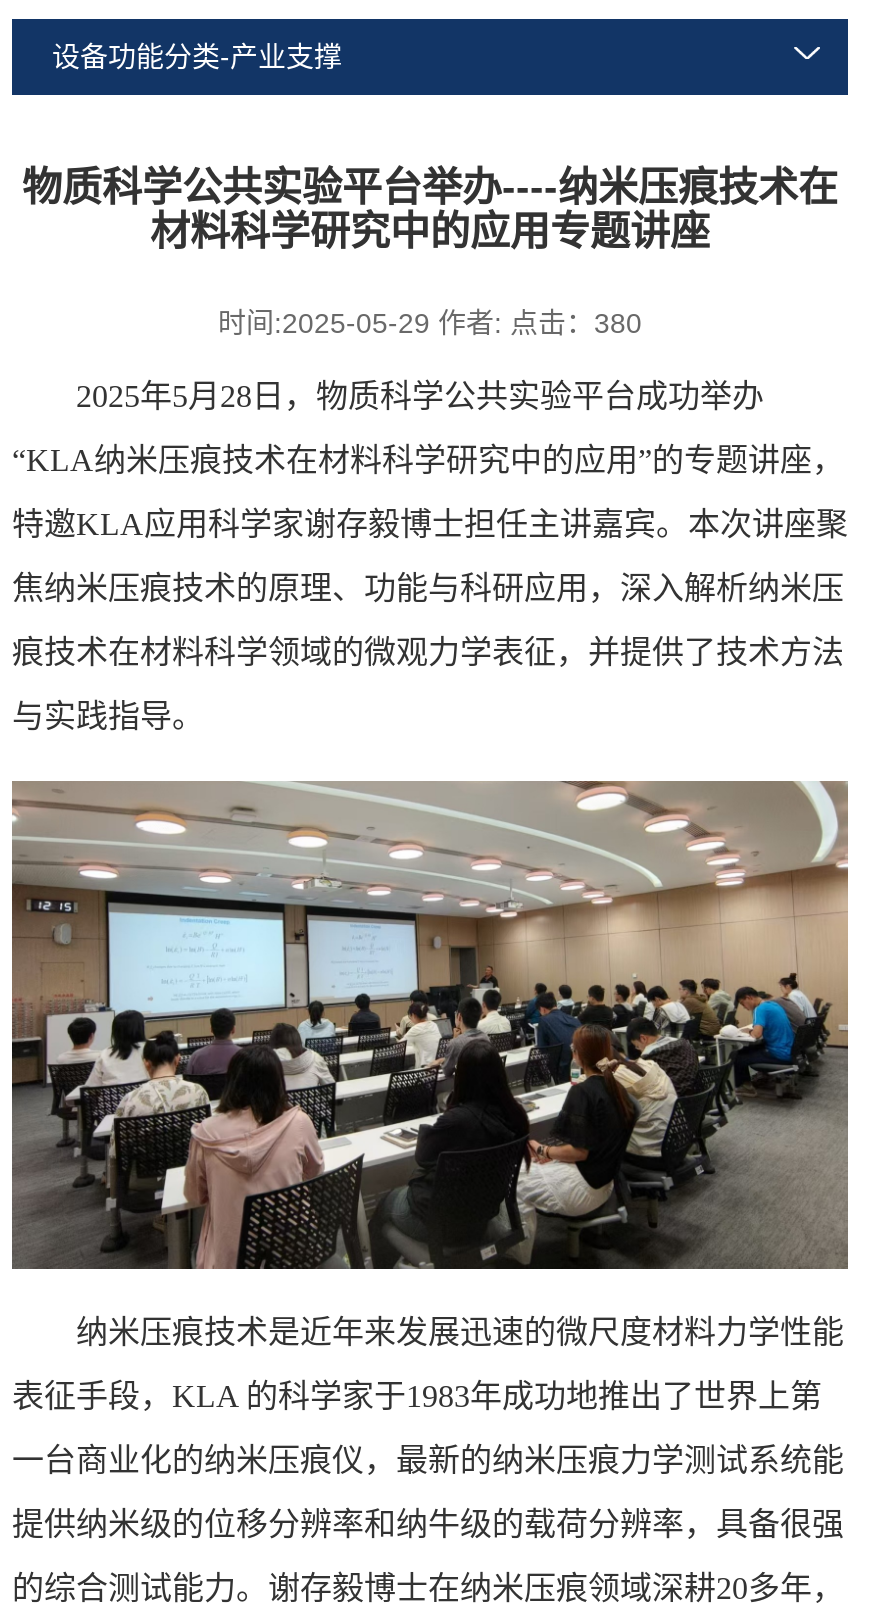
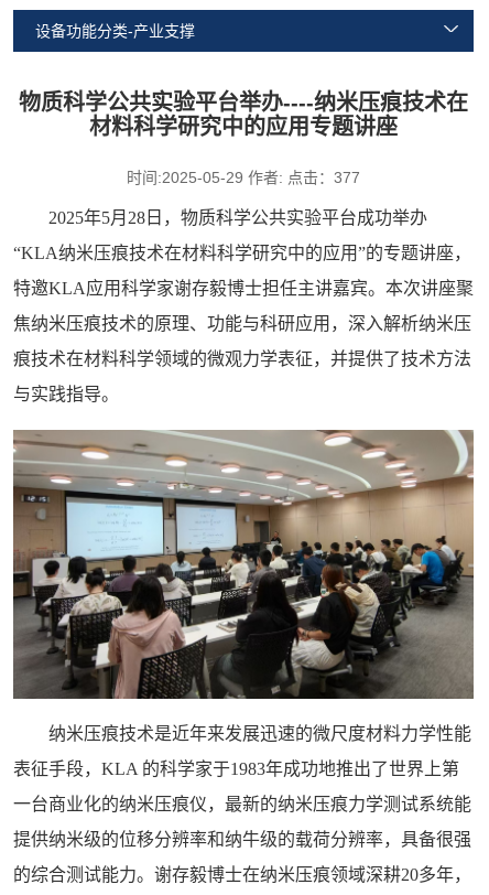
- 时间:2025-05-29 作者: 点击：380
+ 时间:2025-05-29 作者: 点击：377
